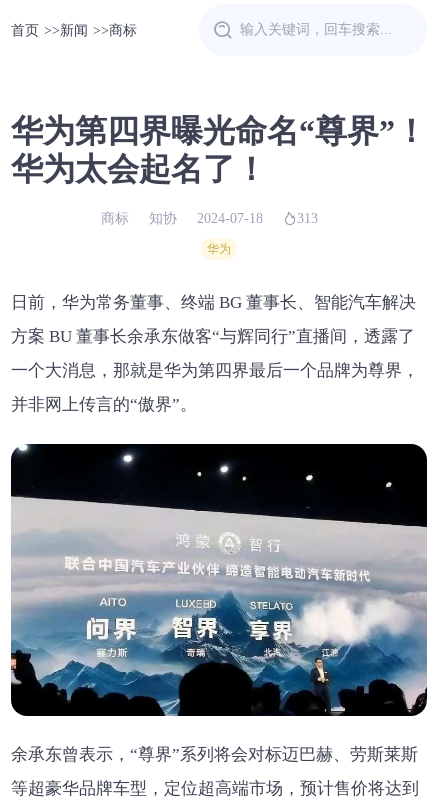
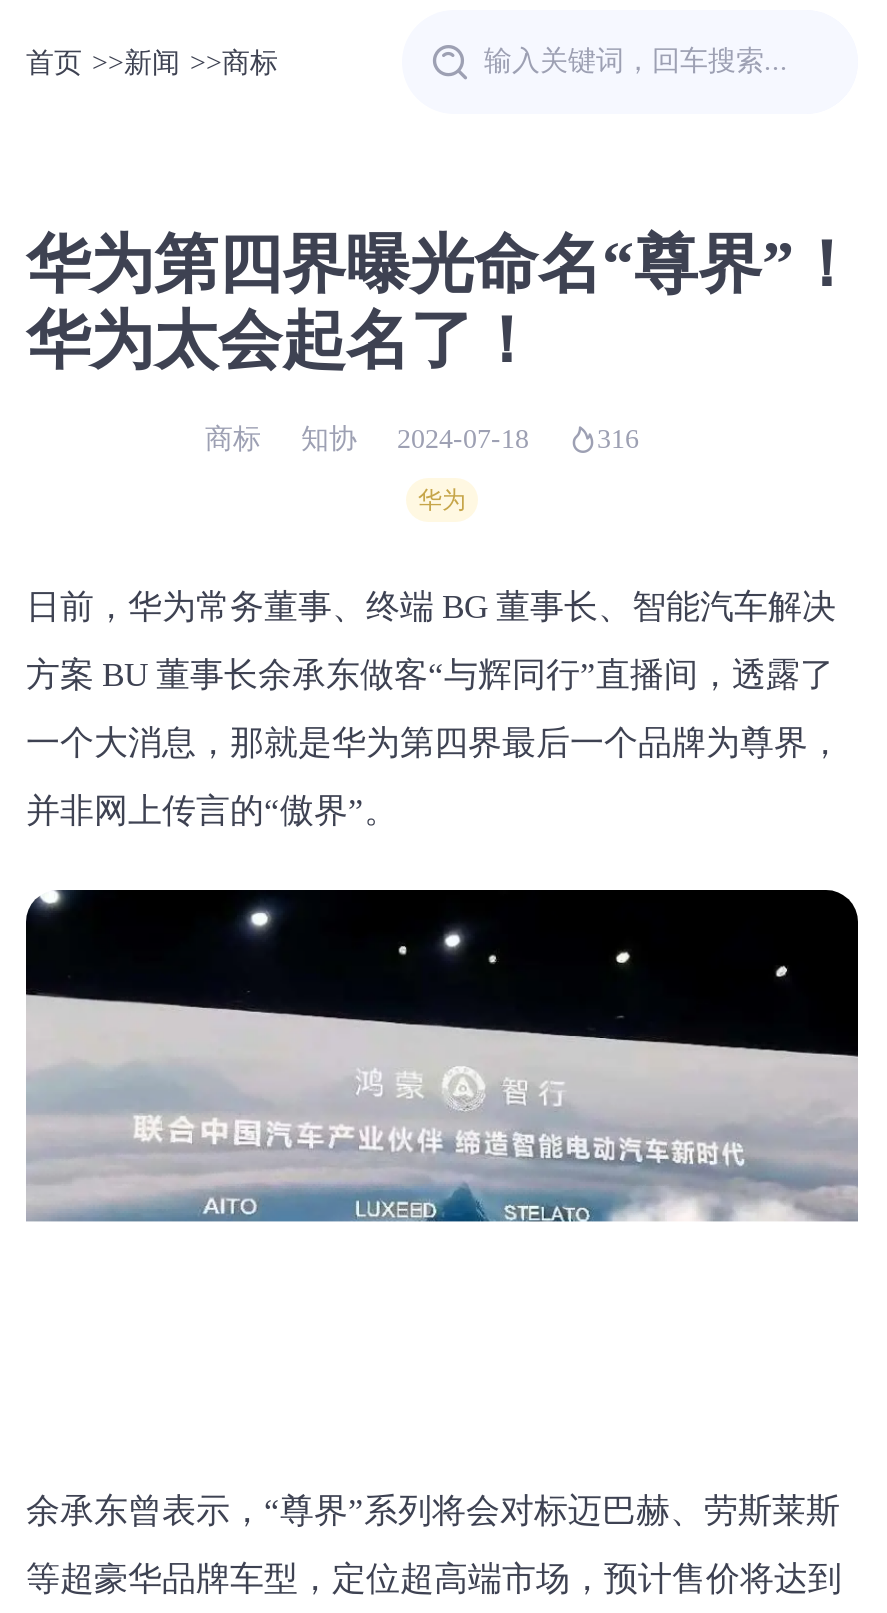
- 313
+ 316

- [image]
